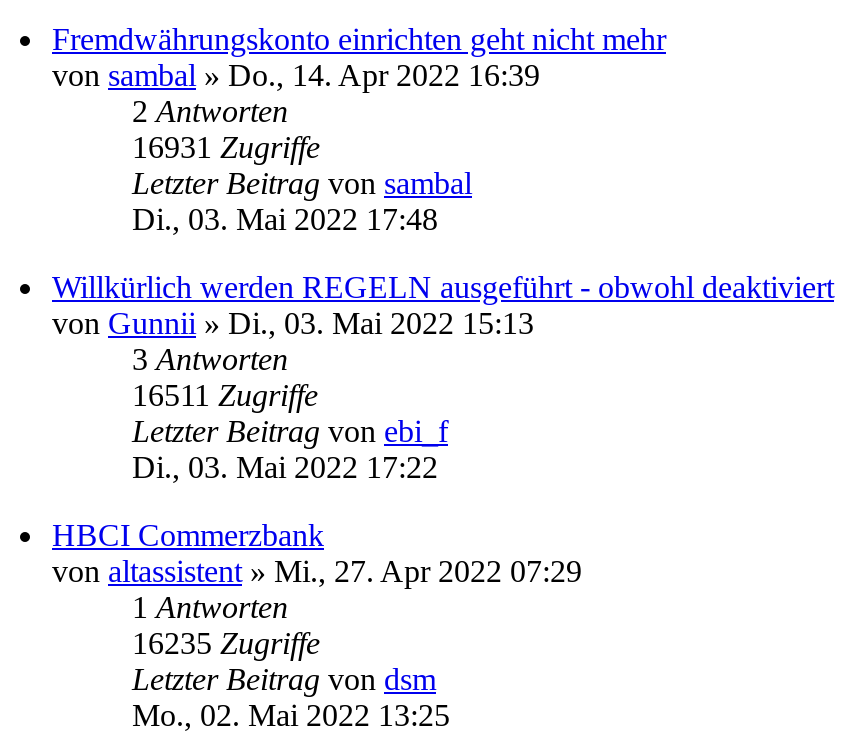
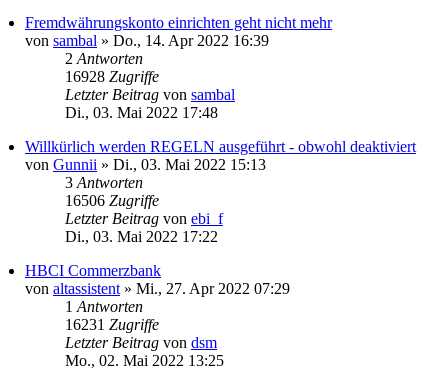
- 16931 Zugriffe
+ 16928 Zugriffe

- 16511 Zugriffe
+ 16506 Zugriffe

- 16235 Zugriffe
+ 16231 Zugriffe
